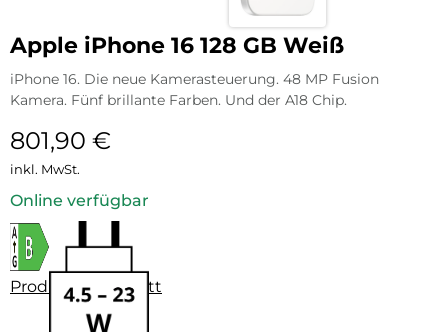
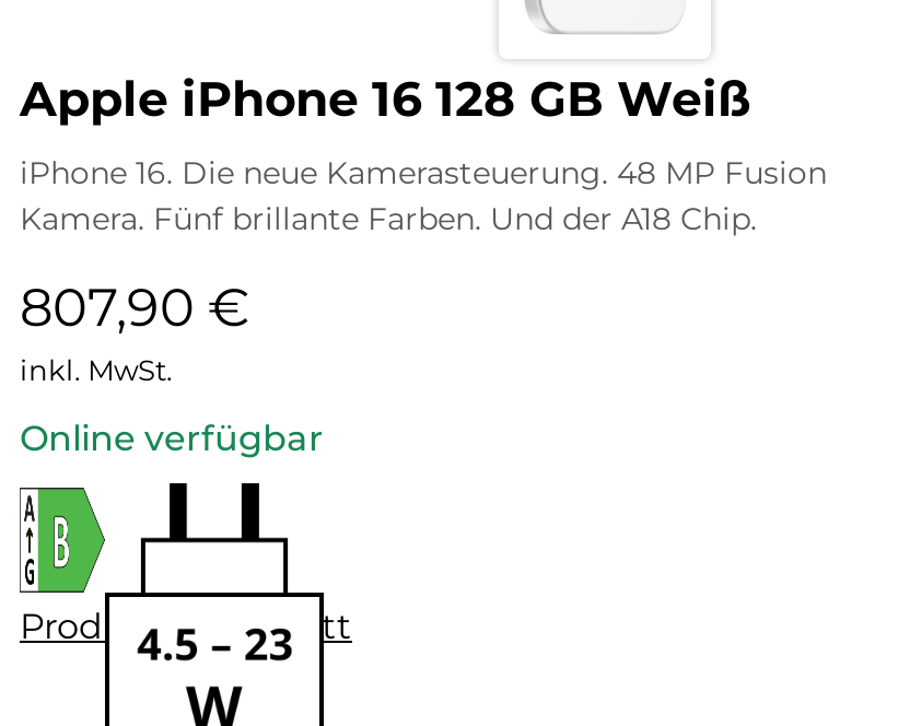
- 801,90 €
+ 807,90 €
